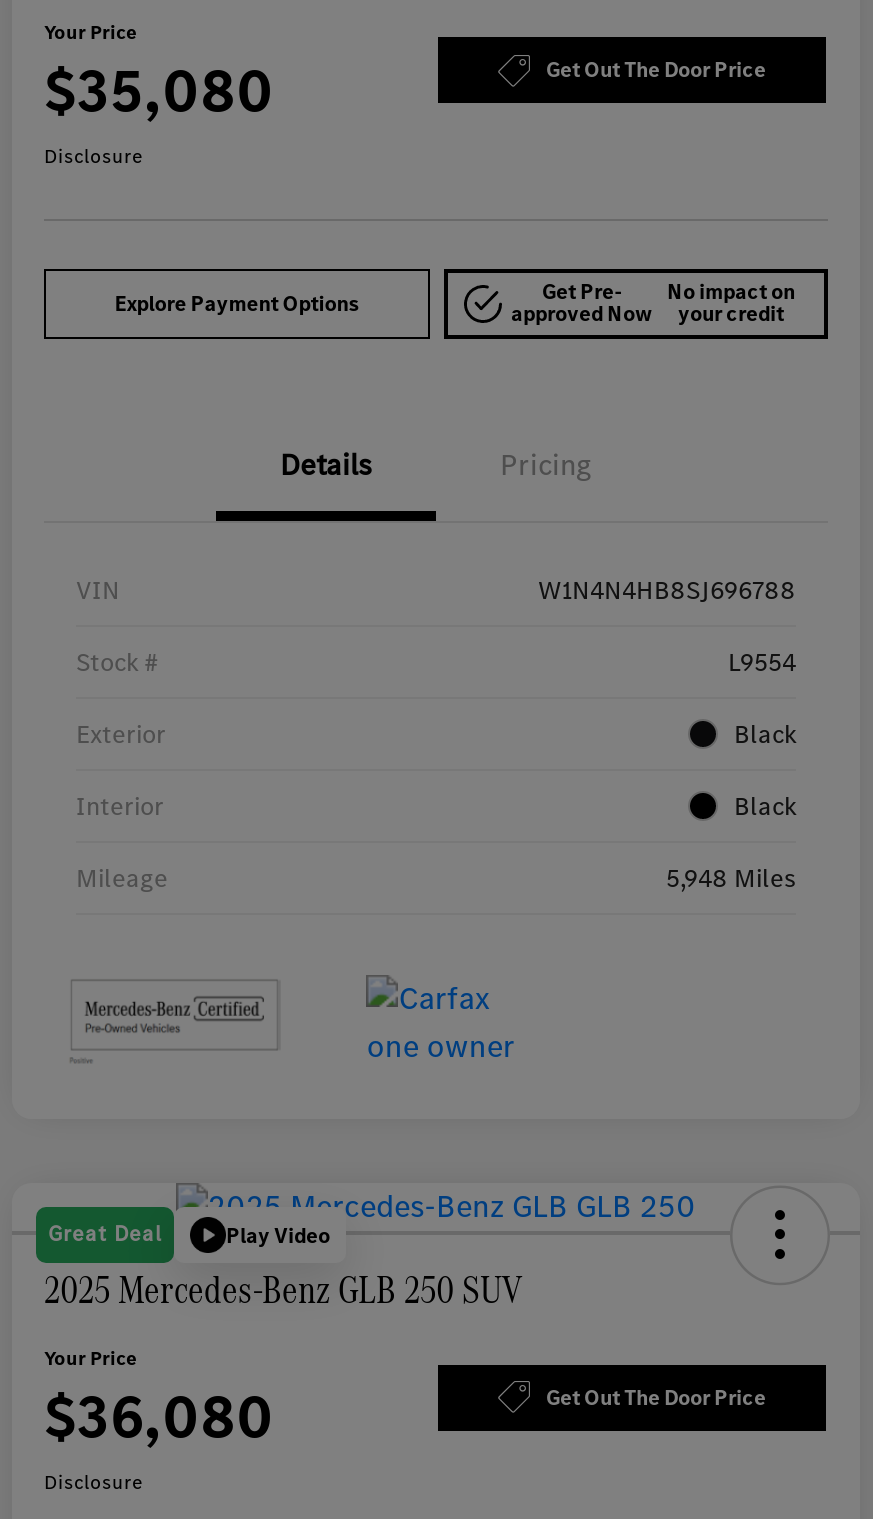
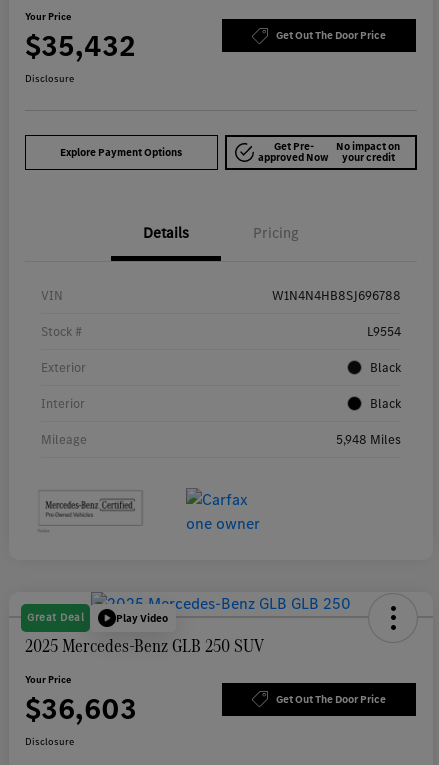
- $35,080
+ $35,432

- $36,080
+ $36,603
